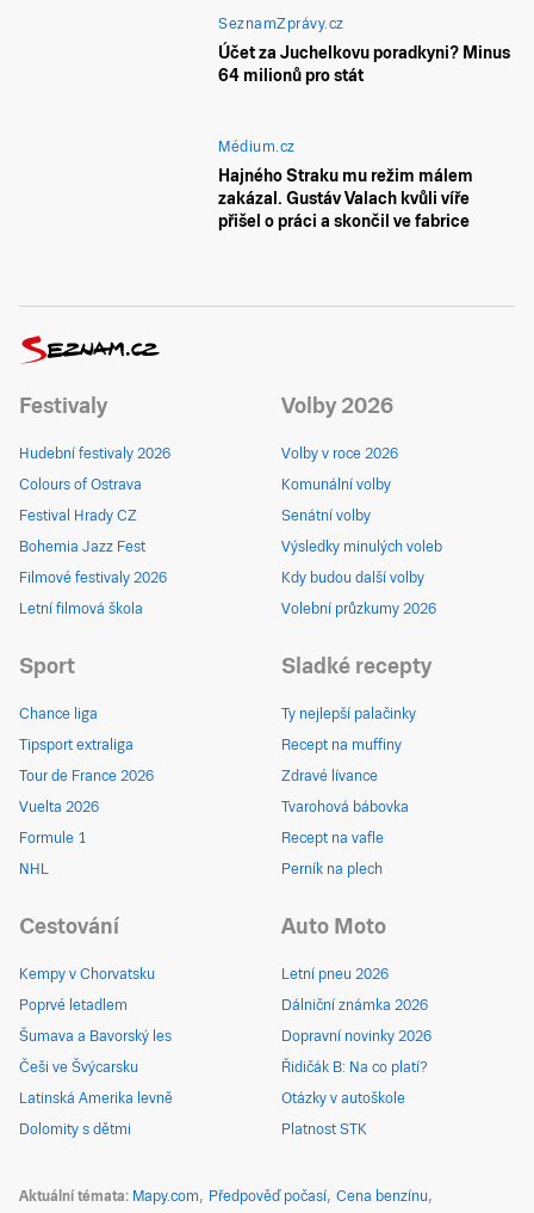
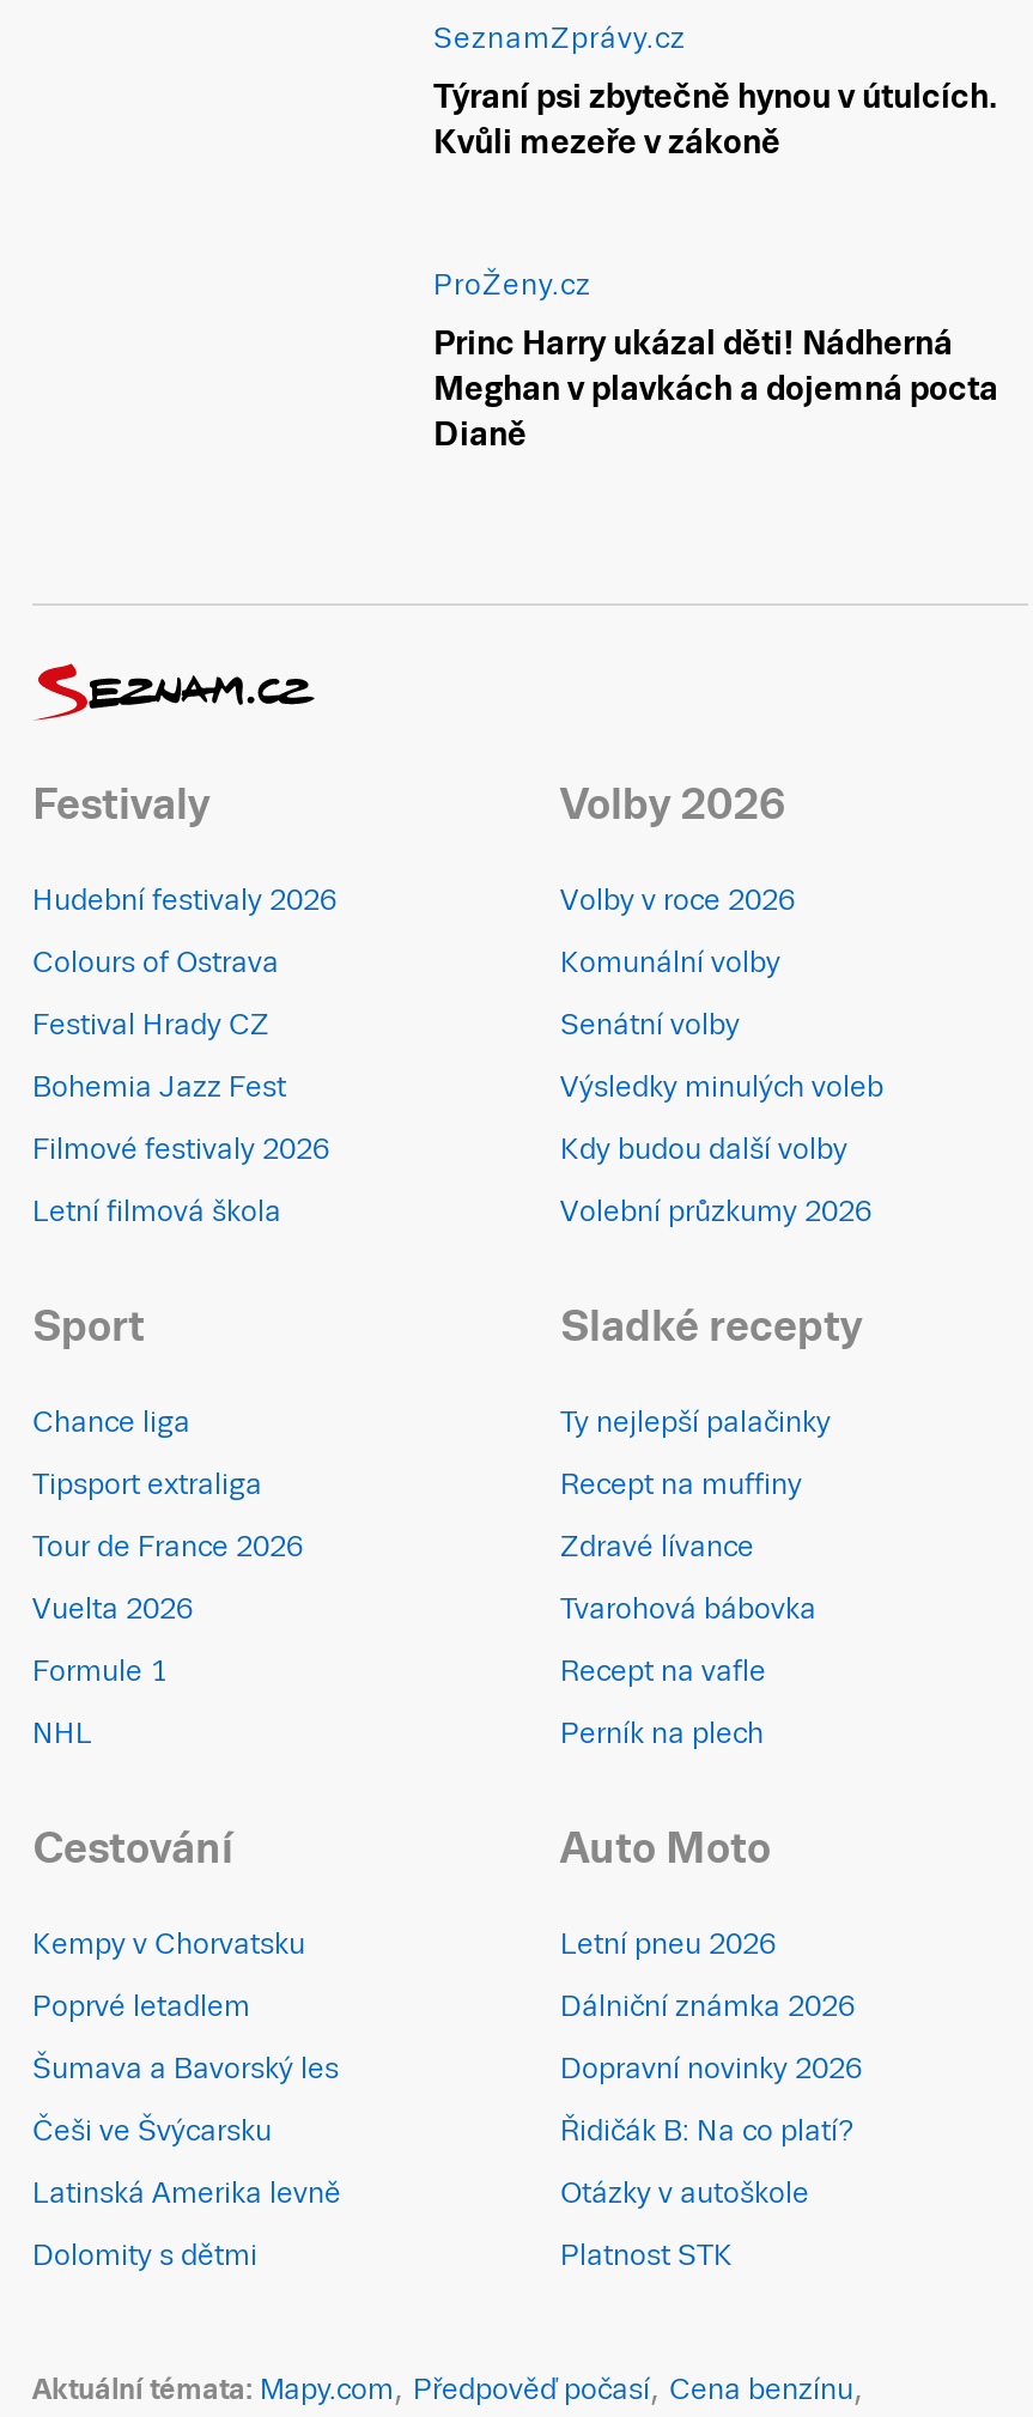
- Účet za Juchelkovu poradkyni? Minus
- 64 milionů pro stát
+ Týraní psi zbytečně hynou v útulcích.
+ Kvůli mezeře v zákoně

- Médium.cz
+ ProŽeny.cz

- Hajného Straku mu režim málem
- zakázal. Gustáv Valach kvůli víře
- přišel o práci a skončil ve fabrice
+ Princ Harry ukázal děti! Nádherná
+ Meghan v plavkách a dojemná pocta
+ Dianě
